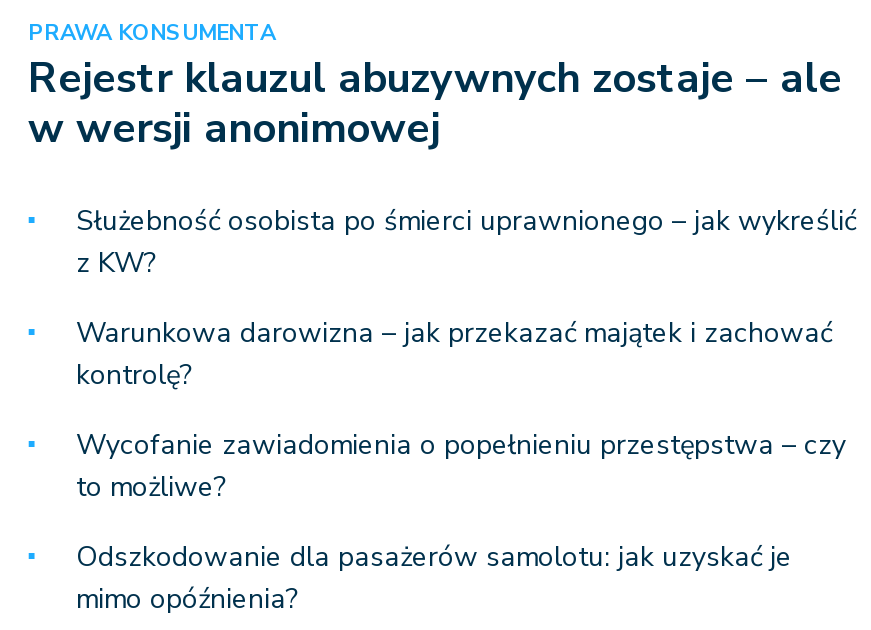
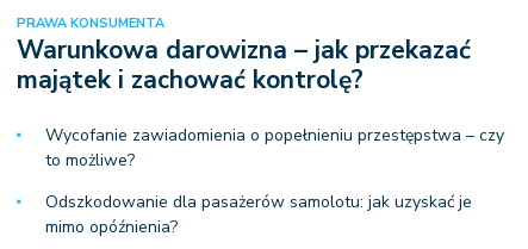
- Rejestr klauzul abuzywnych zostaje – ale
- w wersji anonimowej
- Służebność osobista po śmierci uprawnionego – jak wykreślić
- z KW?
- Warunkowa darowizna – jak przekazać majątek i zachować
- kontrolę?
+ Warunkowa darowizna – jak przekazać
+ majątek i zachować kontrolę?
